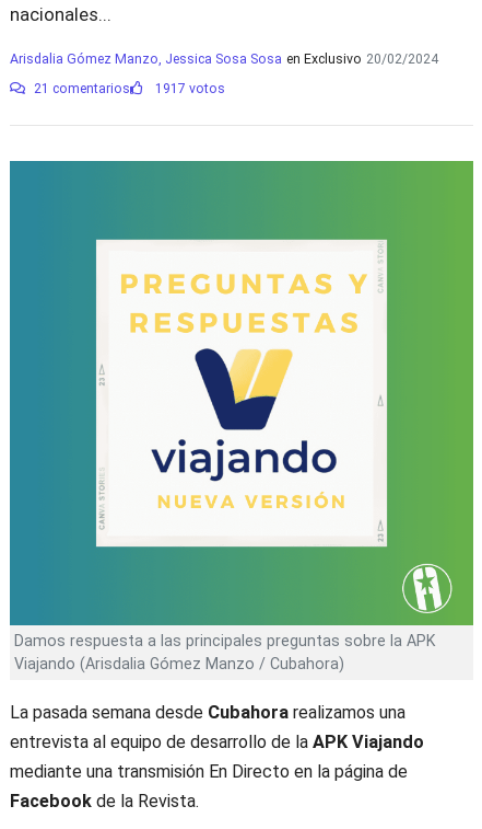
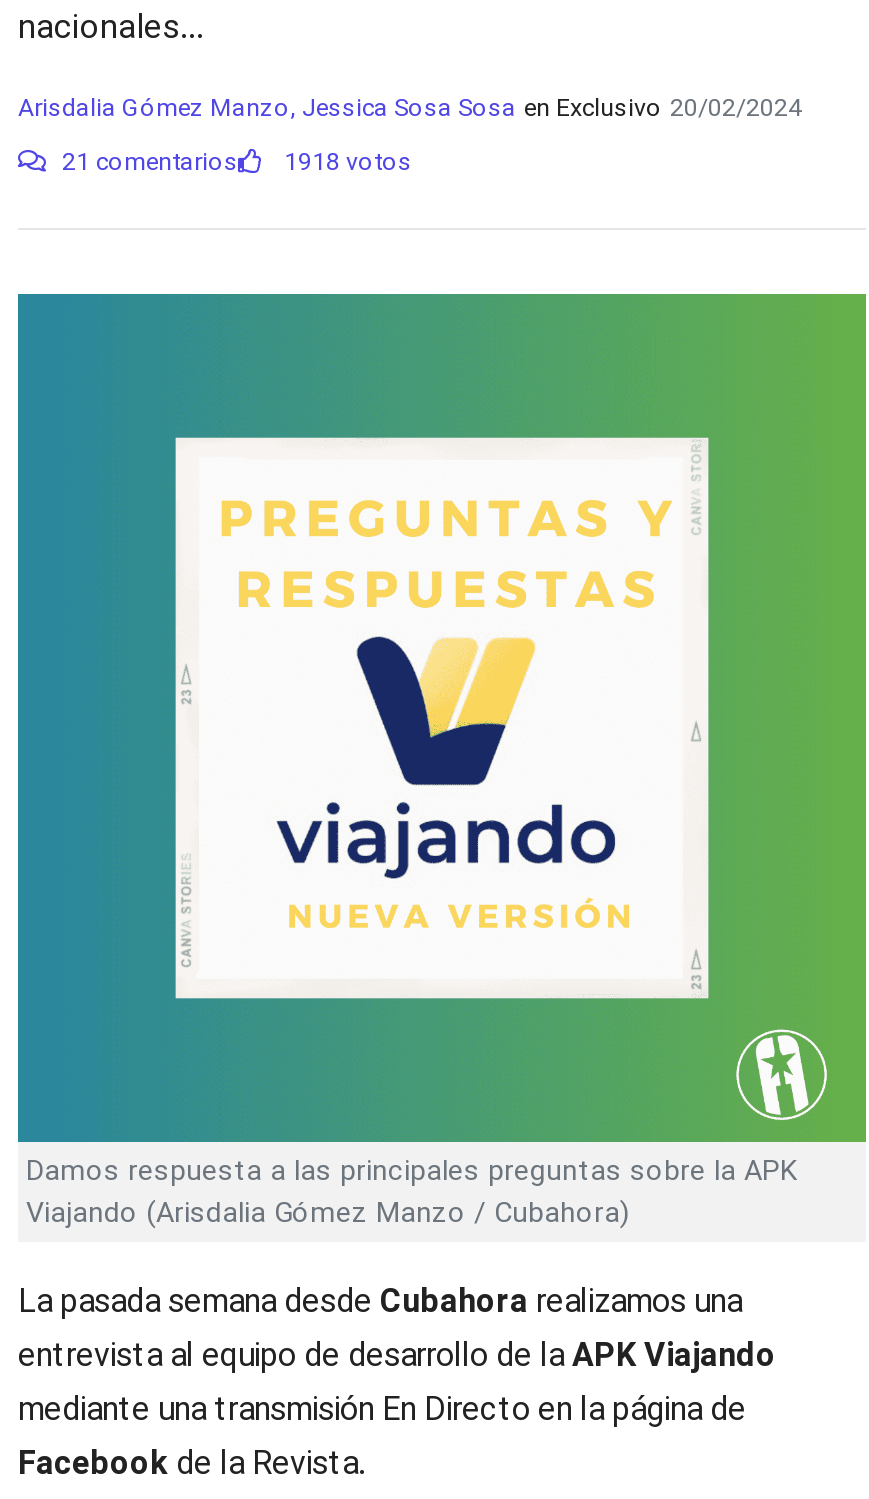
- 21 comentarios 1917 votos
+ 21 comentarios 1918 votos
